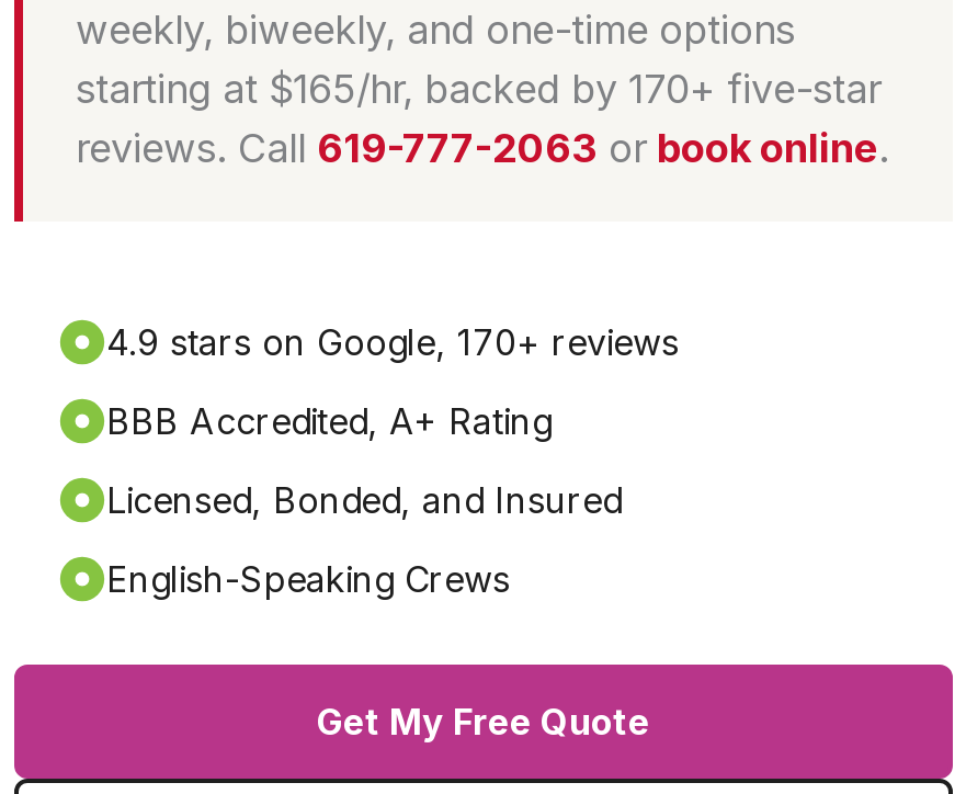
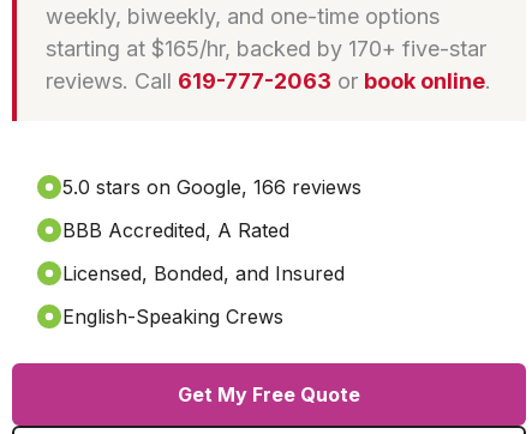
- 4.9 stars on Google, 170+ reviews
+ 5.0 stars on Google, 166 reviews

- BBB Accredited, A+ Rating
+ BBB Accredited, A Rated
